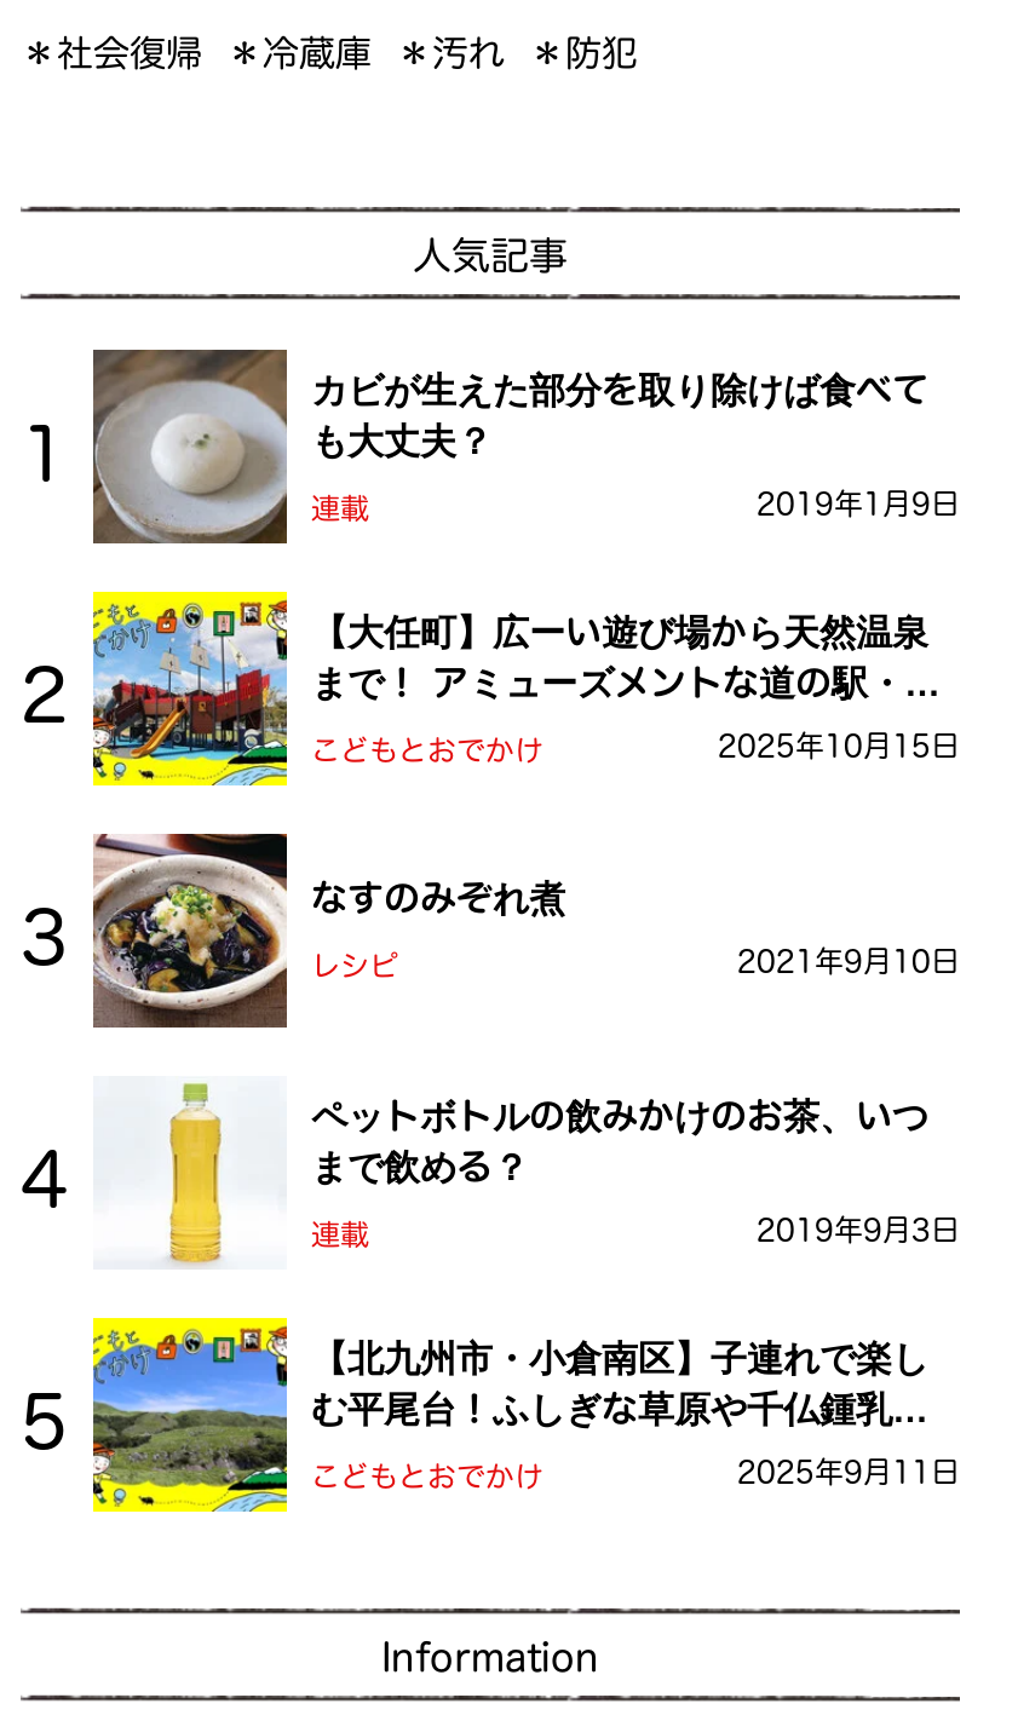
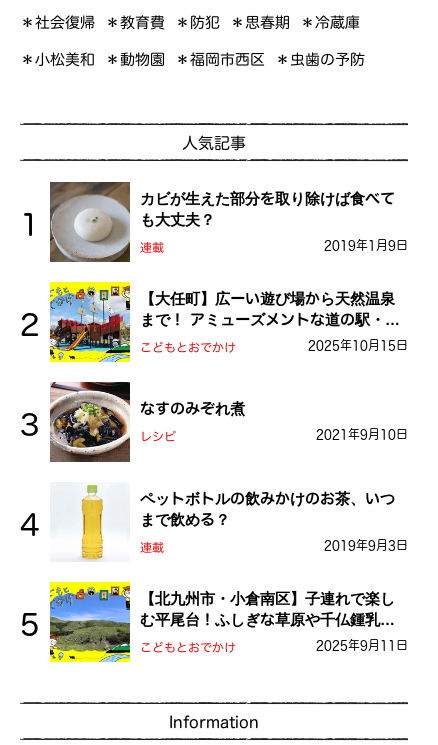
- ＊冷蔵庫
- ＊汚れ
+ ＊教育費

+ ＊思春期
+ ＊冷蔵庫
+ ＊小松美和
+ ＊動物園
+ ＊福岡市西区
+ ＊虫歯の予防
